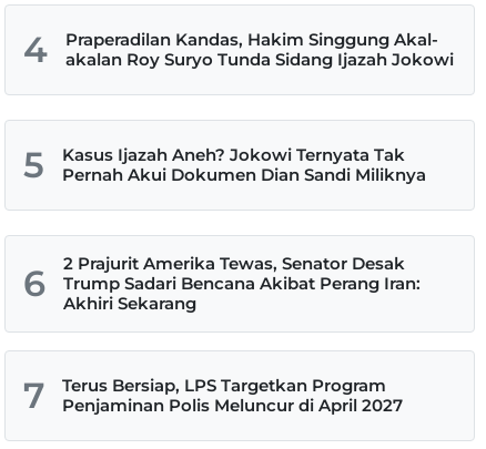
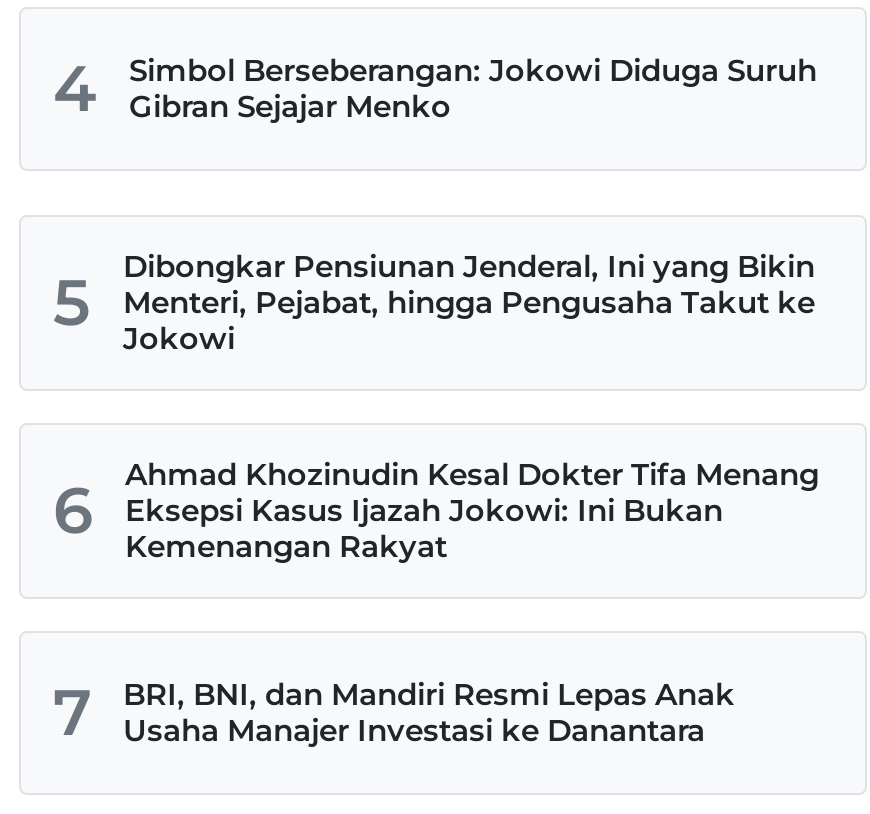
- Praperadilan Kandas, Hakim Singgung Akal-
- akalan Roy Suryo Tunda Sidang Ijazah Jokowi
+ Simbol Berseberangan: Jokowi Diduga Suruh
+ Gibran Sejajar Menko

- Kasus Ijazah Aneh? Jokowi Ternyata Tak
- Pernah Akui Dokumen Dian Sandi Miliknya
+ Dibongkar Pensiunan Jenderal, Ini yang Bikin
+ Menteri, Pejabat, hingga Pengusaha Takut ke
+ Jokowi

- 2 Prajurit Amerika Tewas, Senator Desak
- Trump Sadari Bencana Akibat Perang Iran:
- Akhiri Sekarang
+ Ahmad Khozinudin Kesal Dokter Tifa Menang
+ Eksepsi Kasus Ijazah Jokowi: Ini Bukan
+ Kemenangan Rakyat

- Terus Bersiap, LPS Targetkan Program
- Penjaminan Polis Meluncur di April 2027
+ BRI, BNI, dan Mandiri Resmi Lepas Anak
+ Usaha Manajer Investasi ke Danantara
